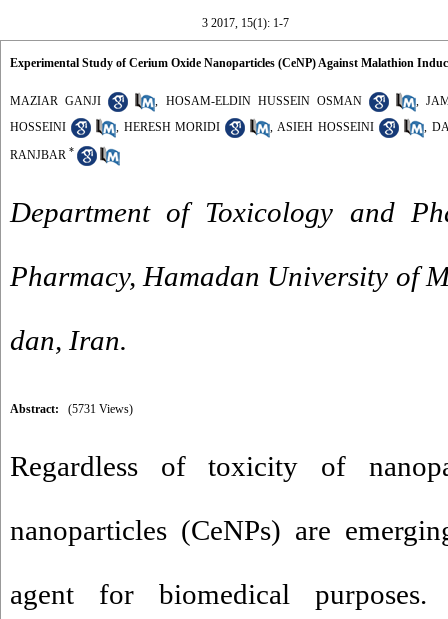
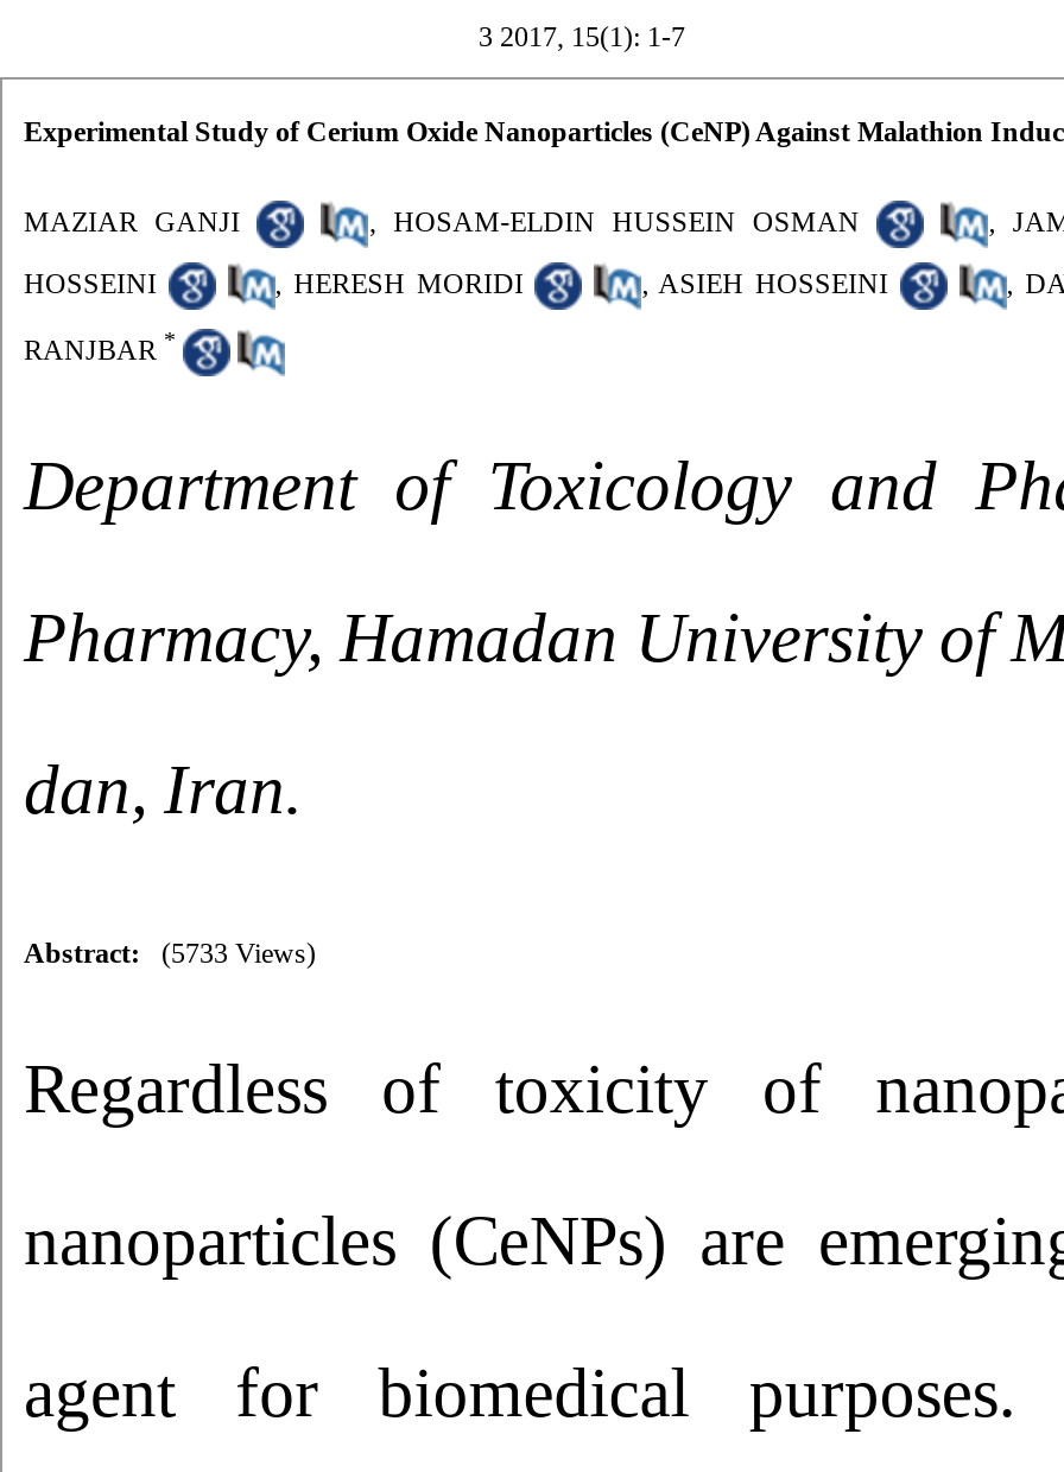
- Abstract: (5731 Views)
+ Abstract: (5733 Views)
